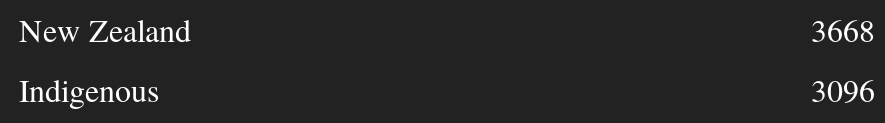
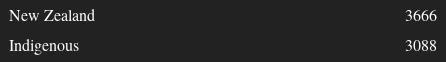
- 3668
+ 3666

- 3096
+ 3088
